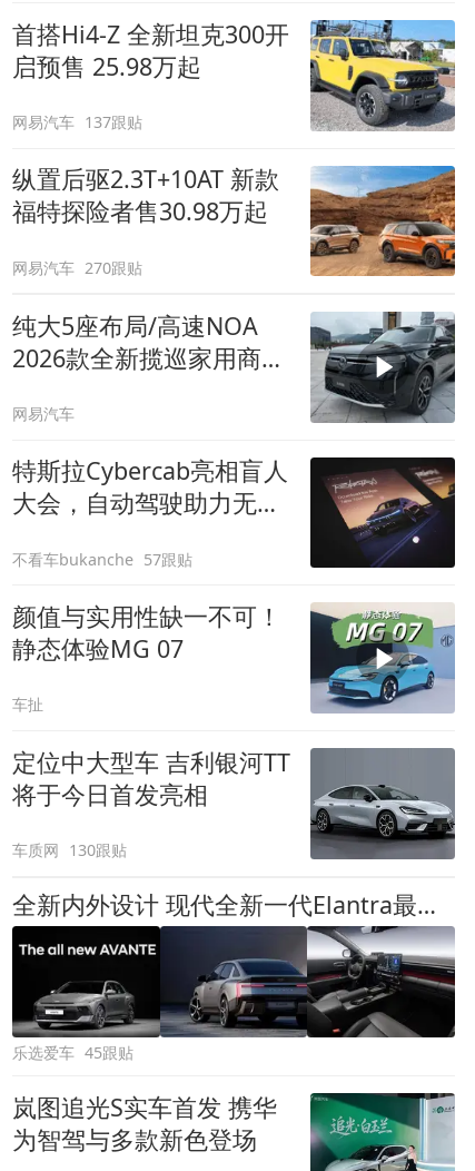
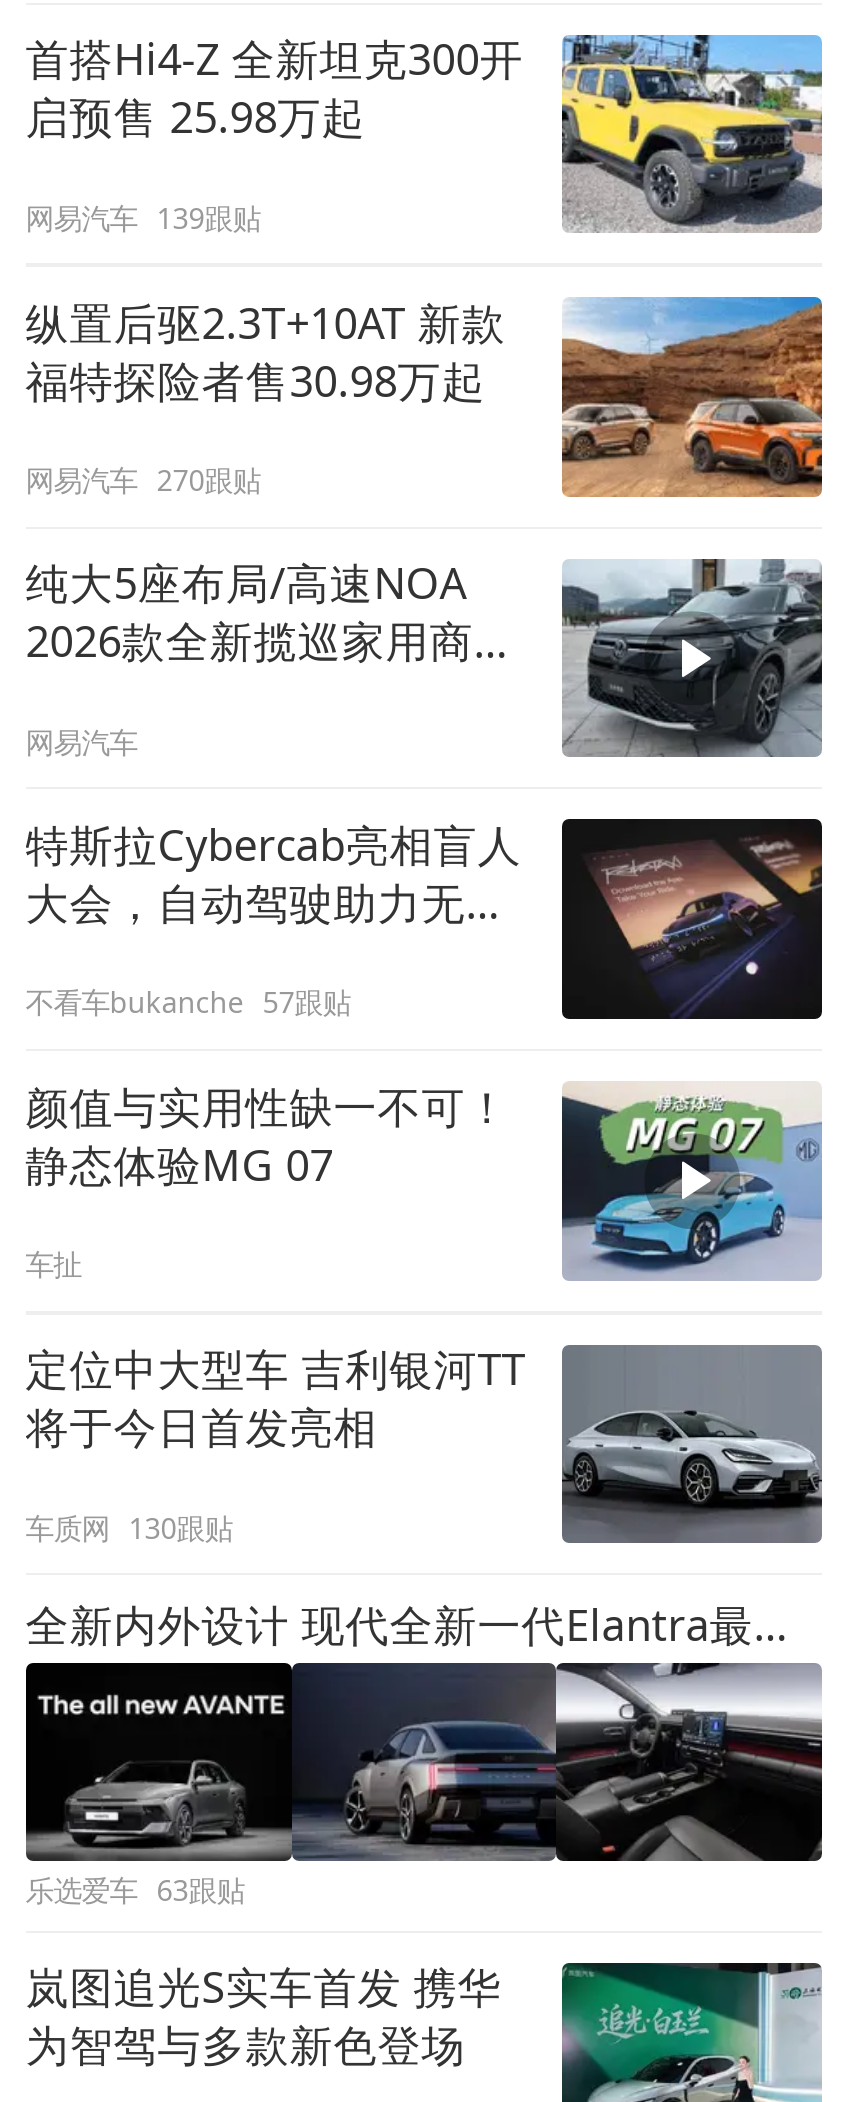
- 网易汽车 137跟贴
+ 网易汽车 139跟贴

- 乐选爱车 45跟贴
+ 乐选爱车 63跟贴
